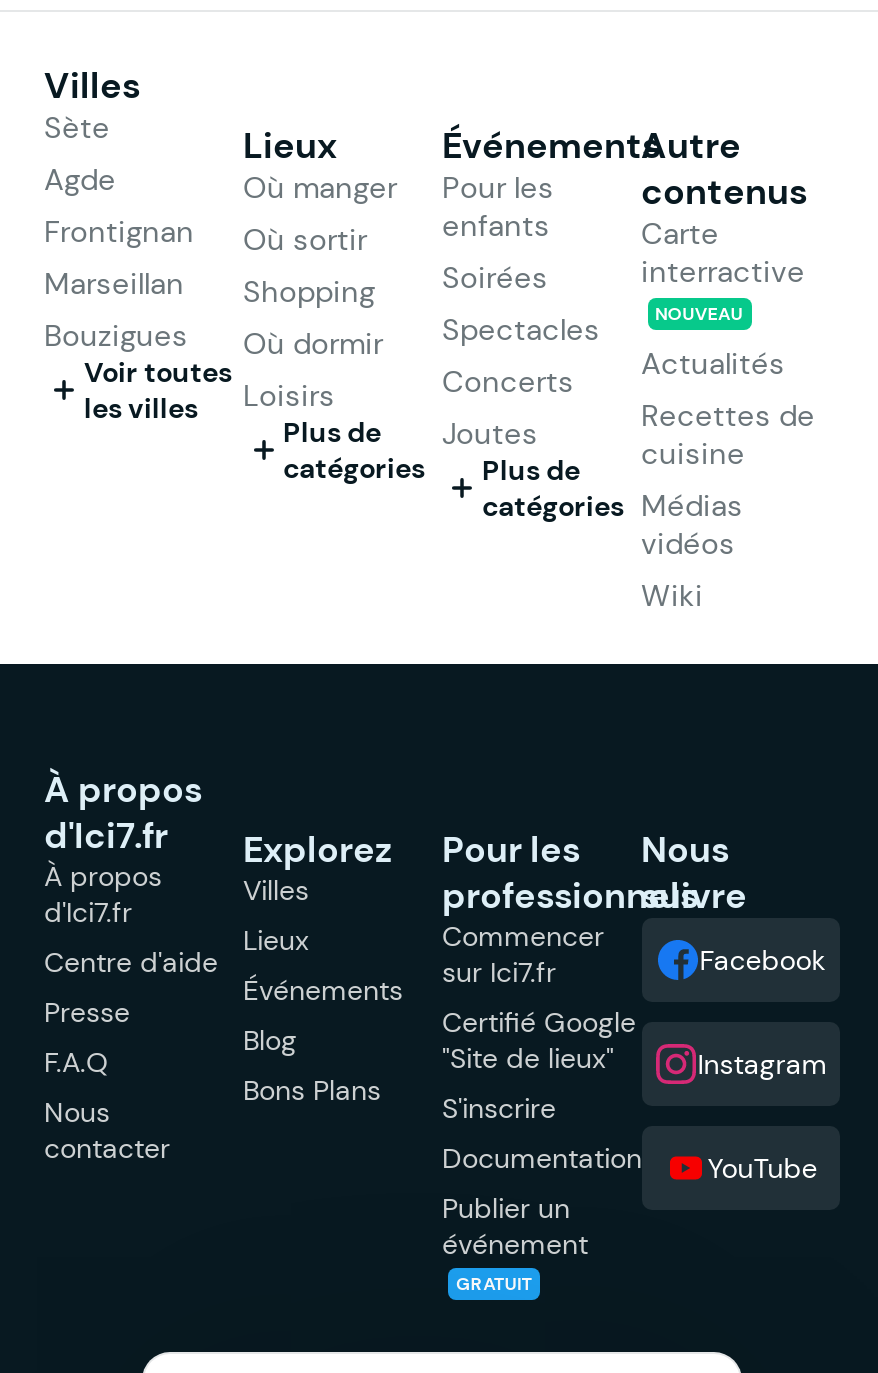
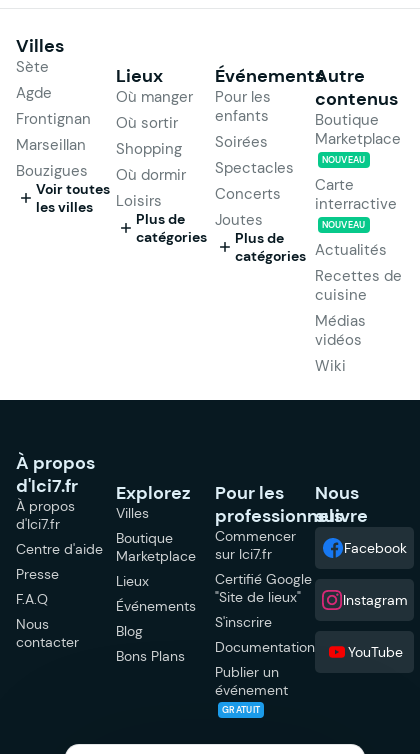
+ Boutique
+ Marketplace
+ NOUVEAU

moved down: Lieux | Événements | Blog | Bons Plans

+ Boutique
+ Marketplace
